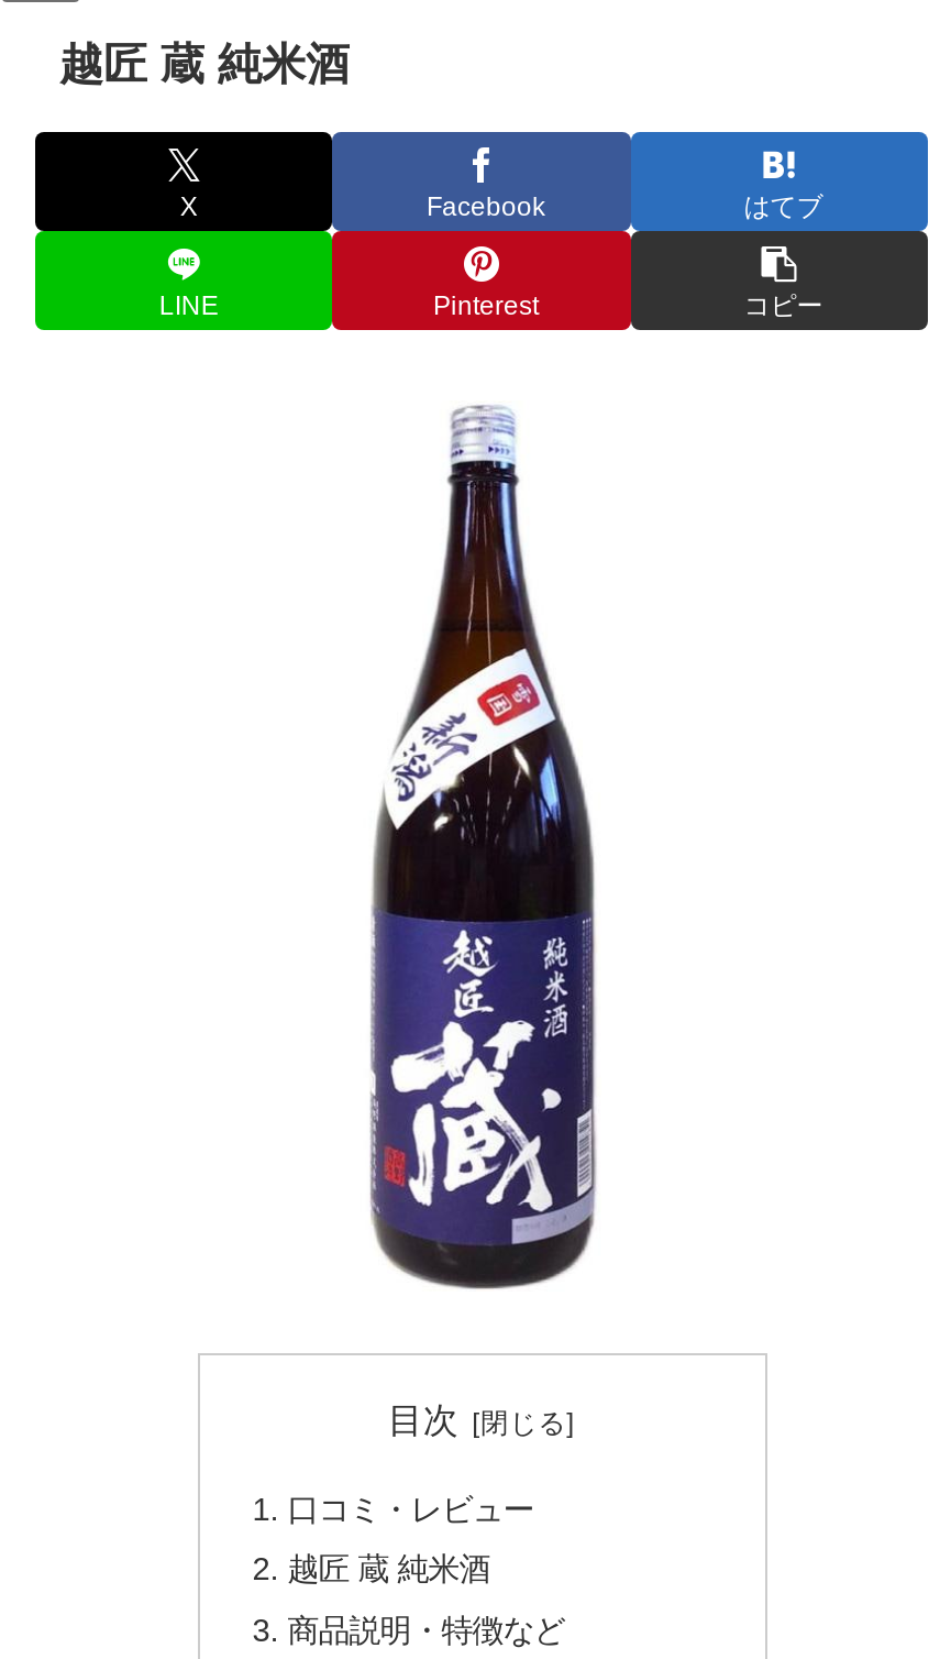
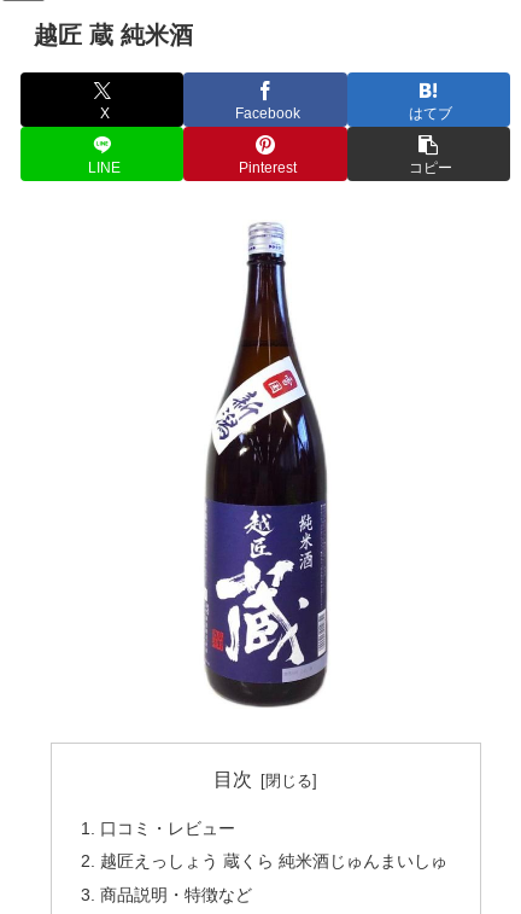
- 越匠 蔵 純米酒
+ 越匠えっしょう 蔵くら 純米酒じゅんまいしゅ
